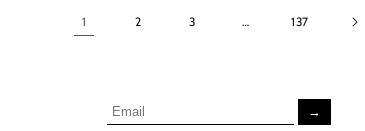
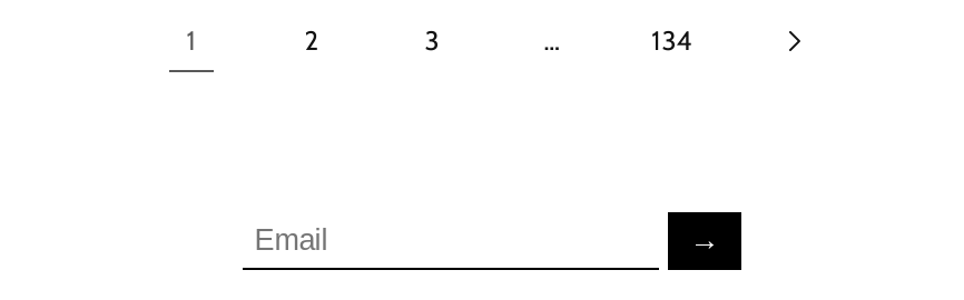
- 137
+ 134
